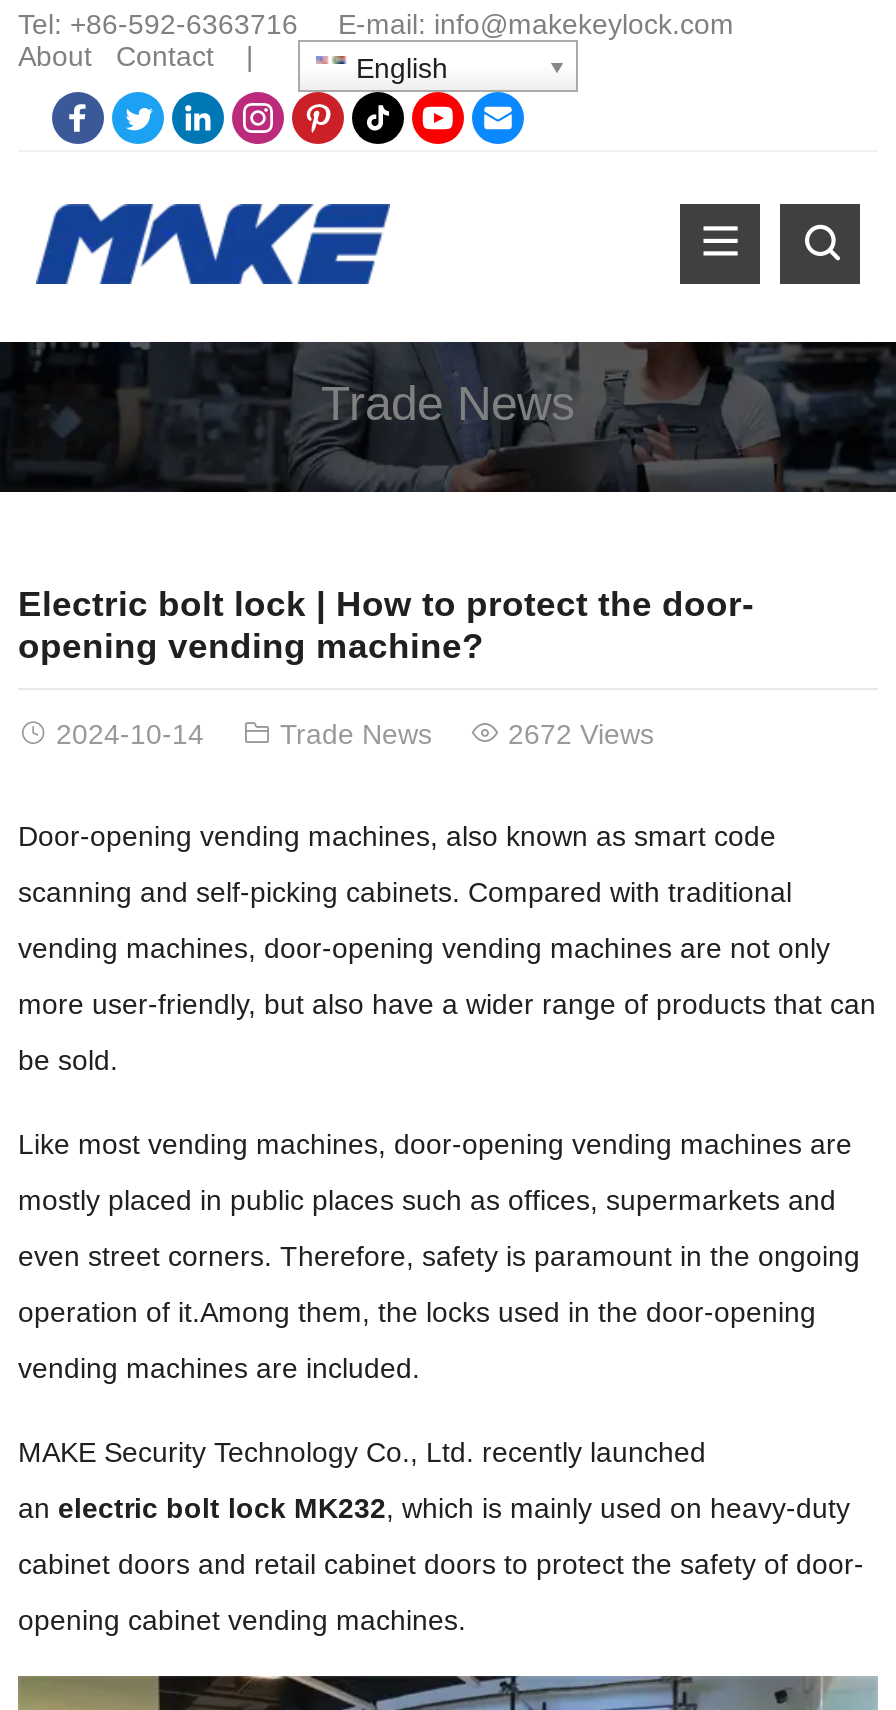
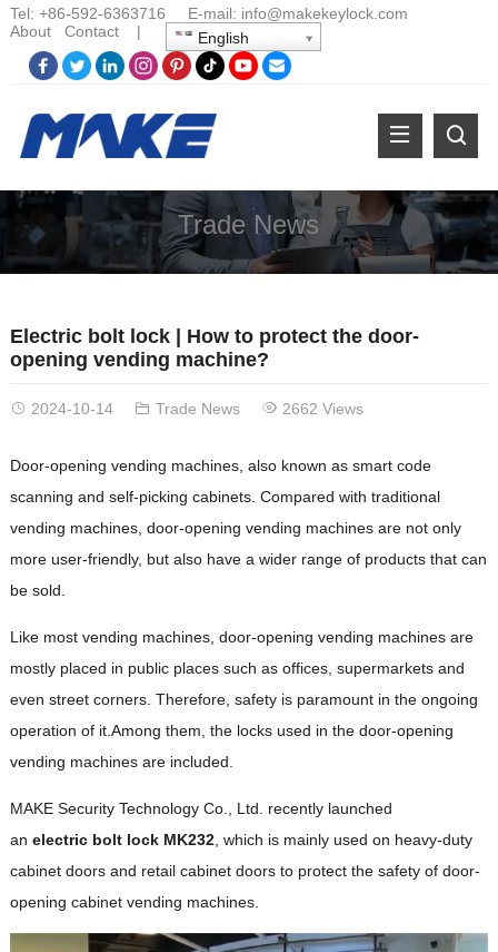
- 2672 Views
+ 2662 Views
